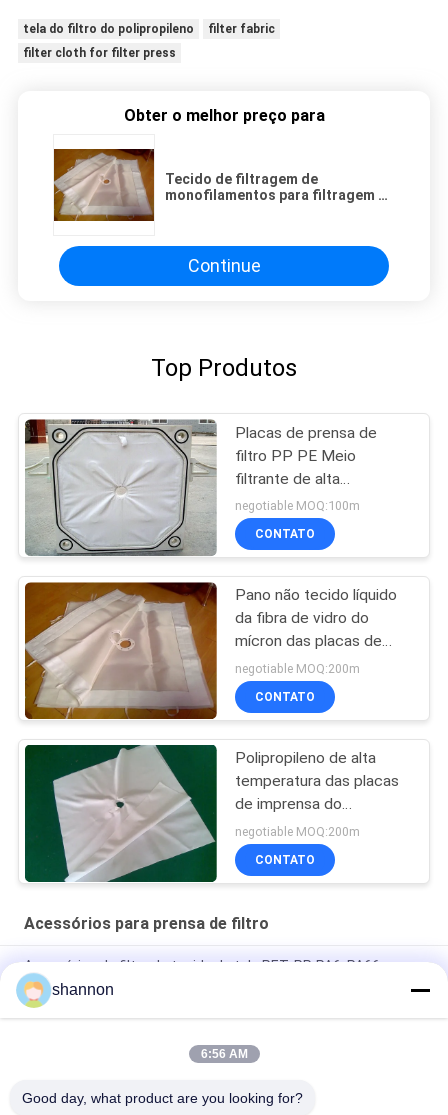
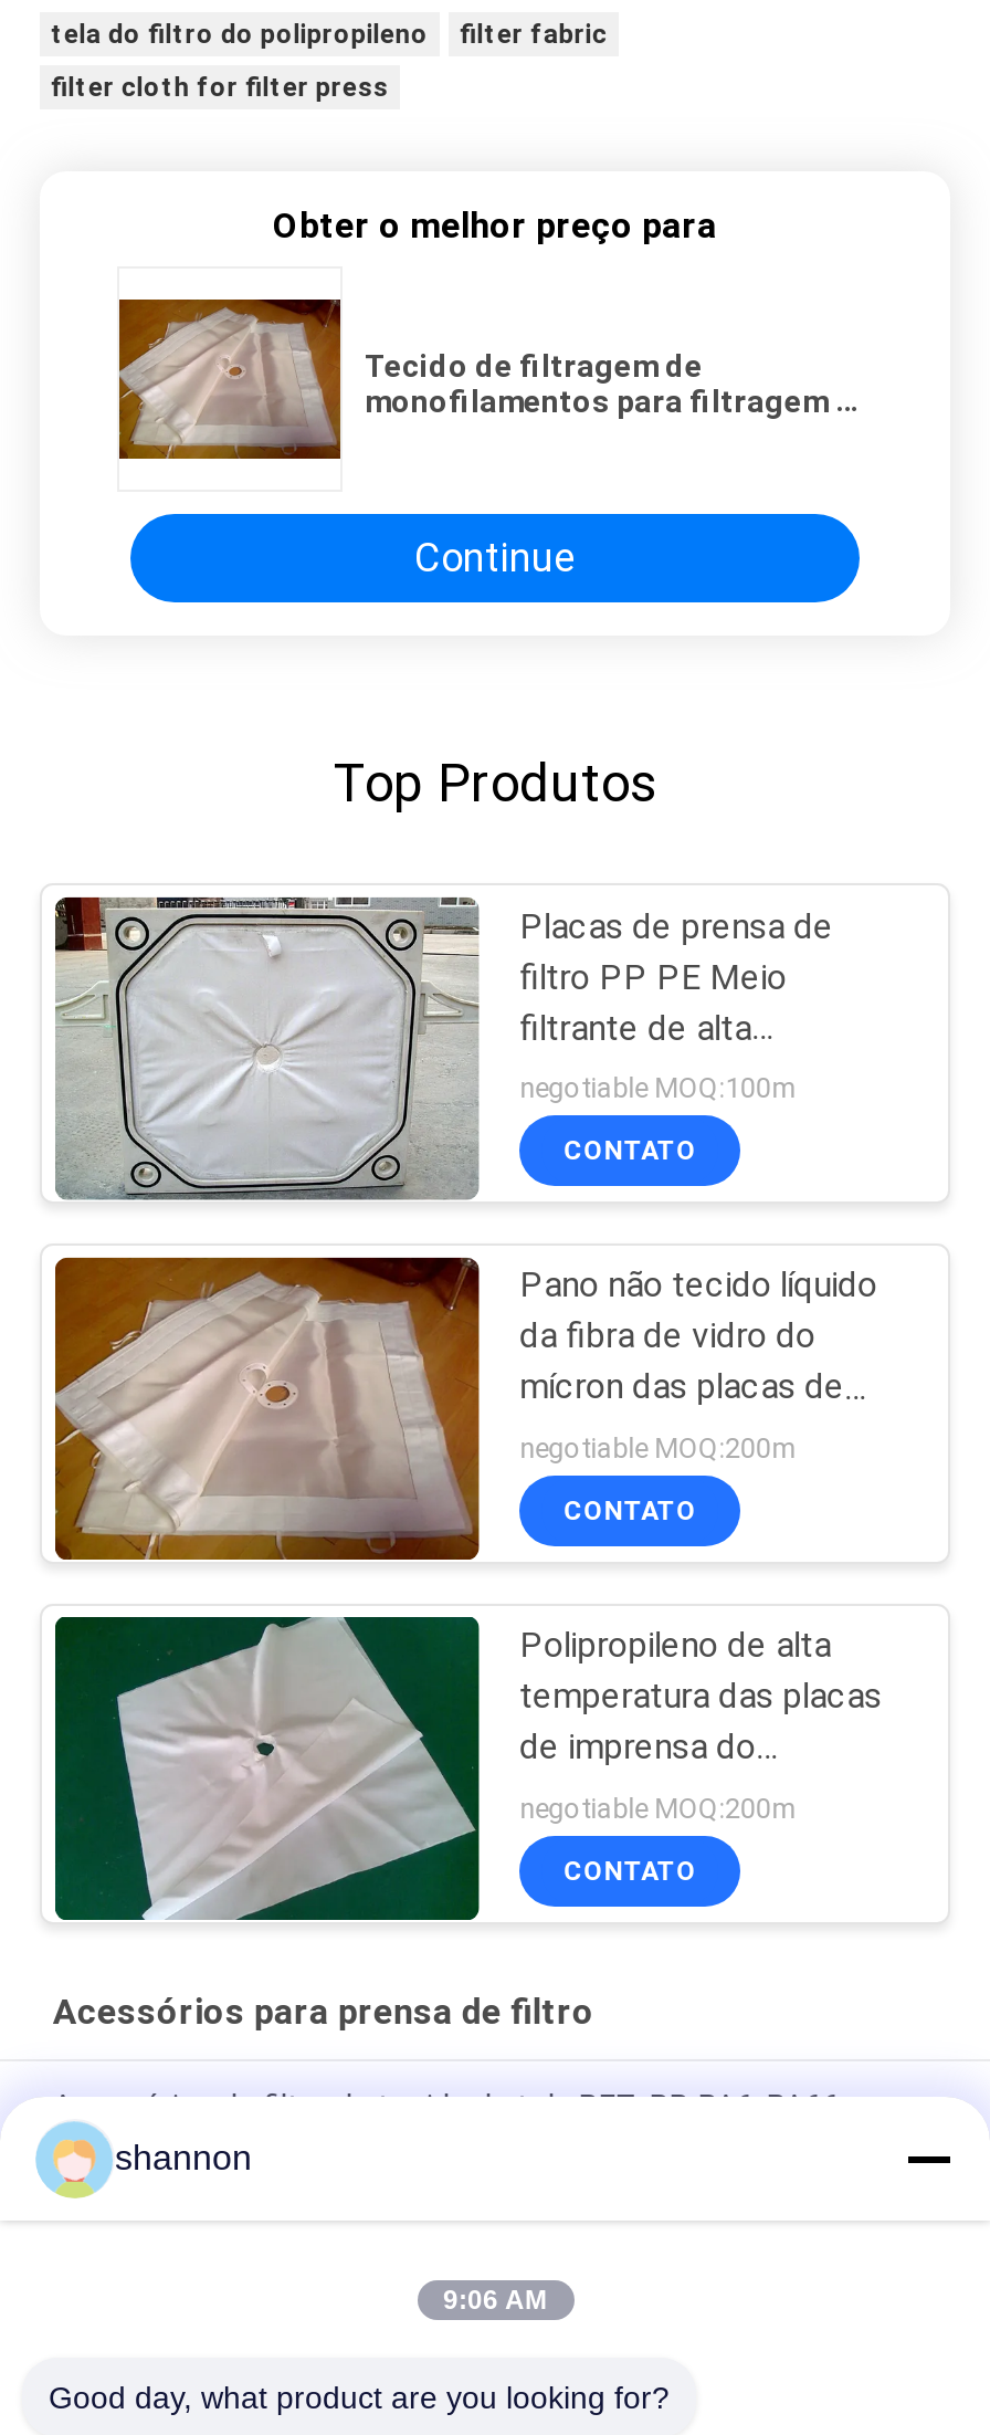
- 6:56 AM
+ 9:06 AM
